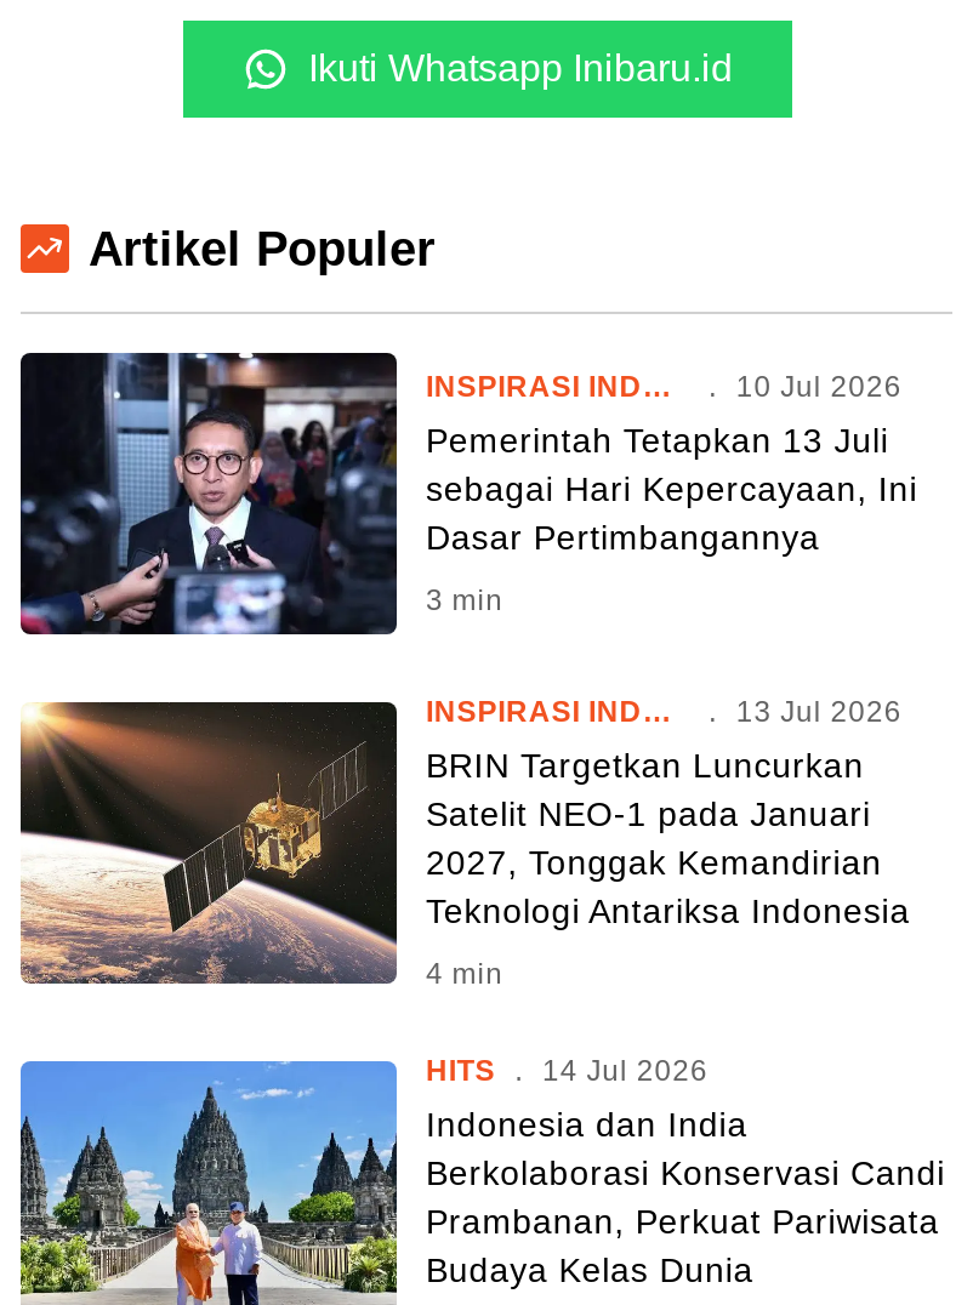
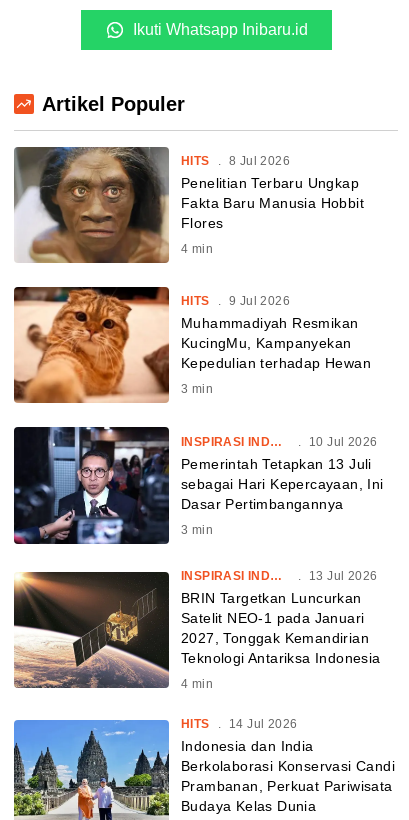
+ [image]
+ HITS . 8 Jul 2026
+ Penelitian Terbaru Ungkap
+ Fakta Baru Manusia Hobbit
+ Flores
+ 4 min

+ [image]
+ HITS . 9 Jul 2026
+ Muhammadiyah Resmikan
+ KucingMu, Kampanyekan
+ Kepedulian terhadap Hewan
+ 3 min
